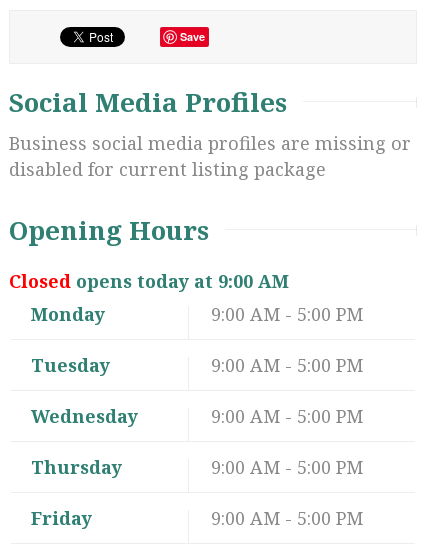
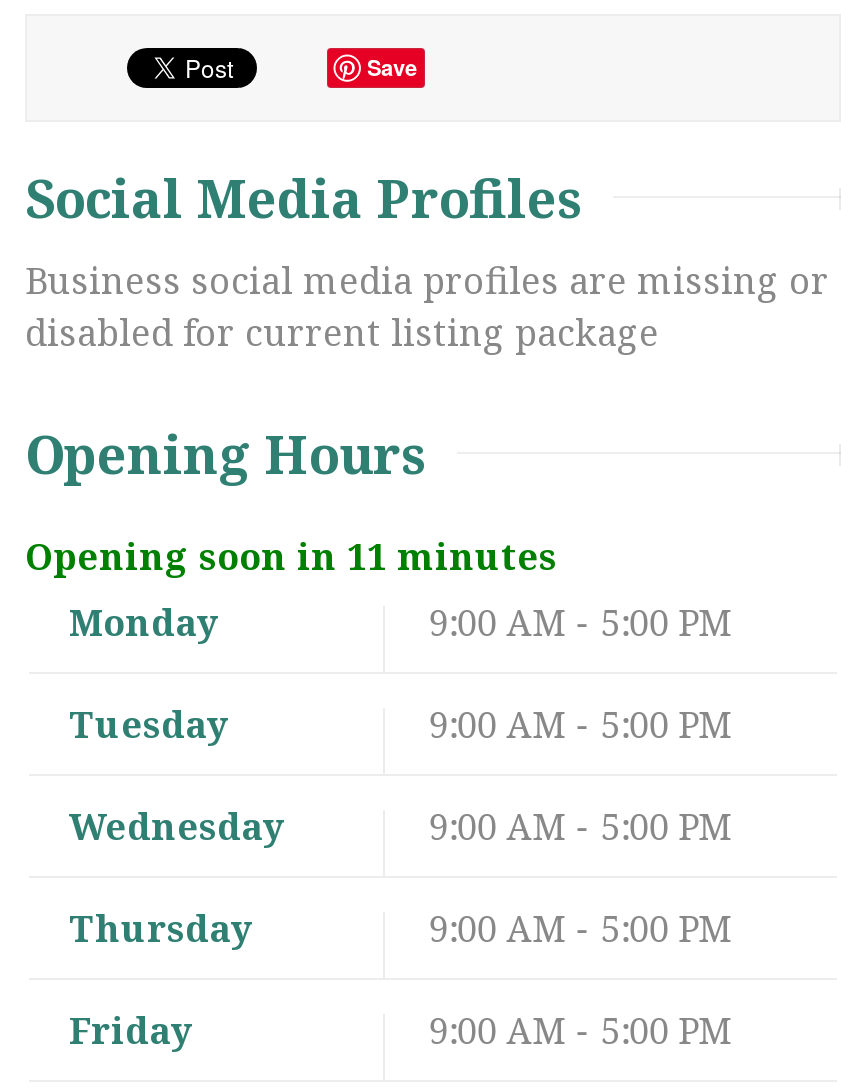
- Closed opens today at 9:00 AM
+ Opening soon in 11 minutes
